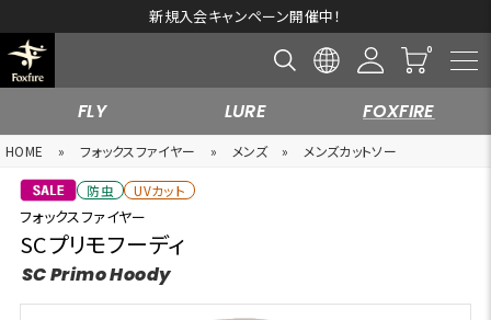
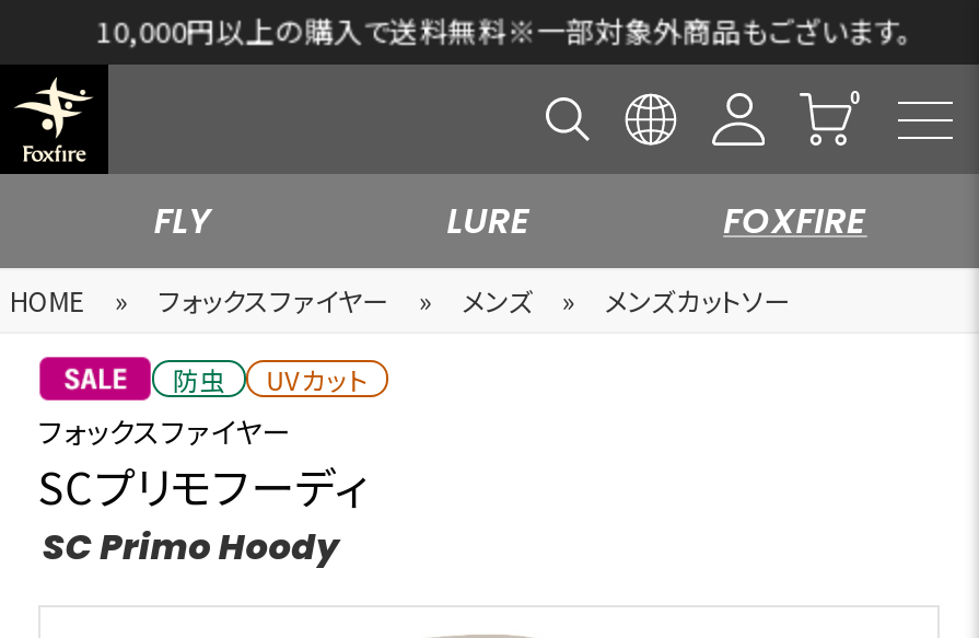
- 新規入会キャンペーン開催中！
+ 10,000円以上の購入で送料無料※一部対象外商品もございます。
